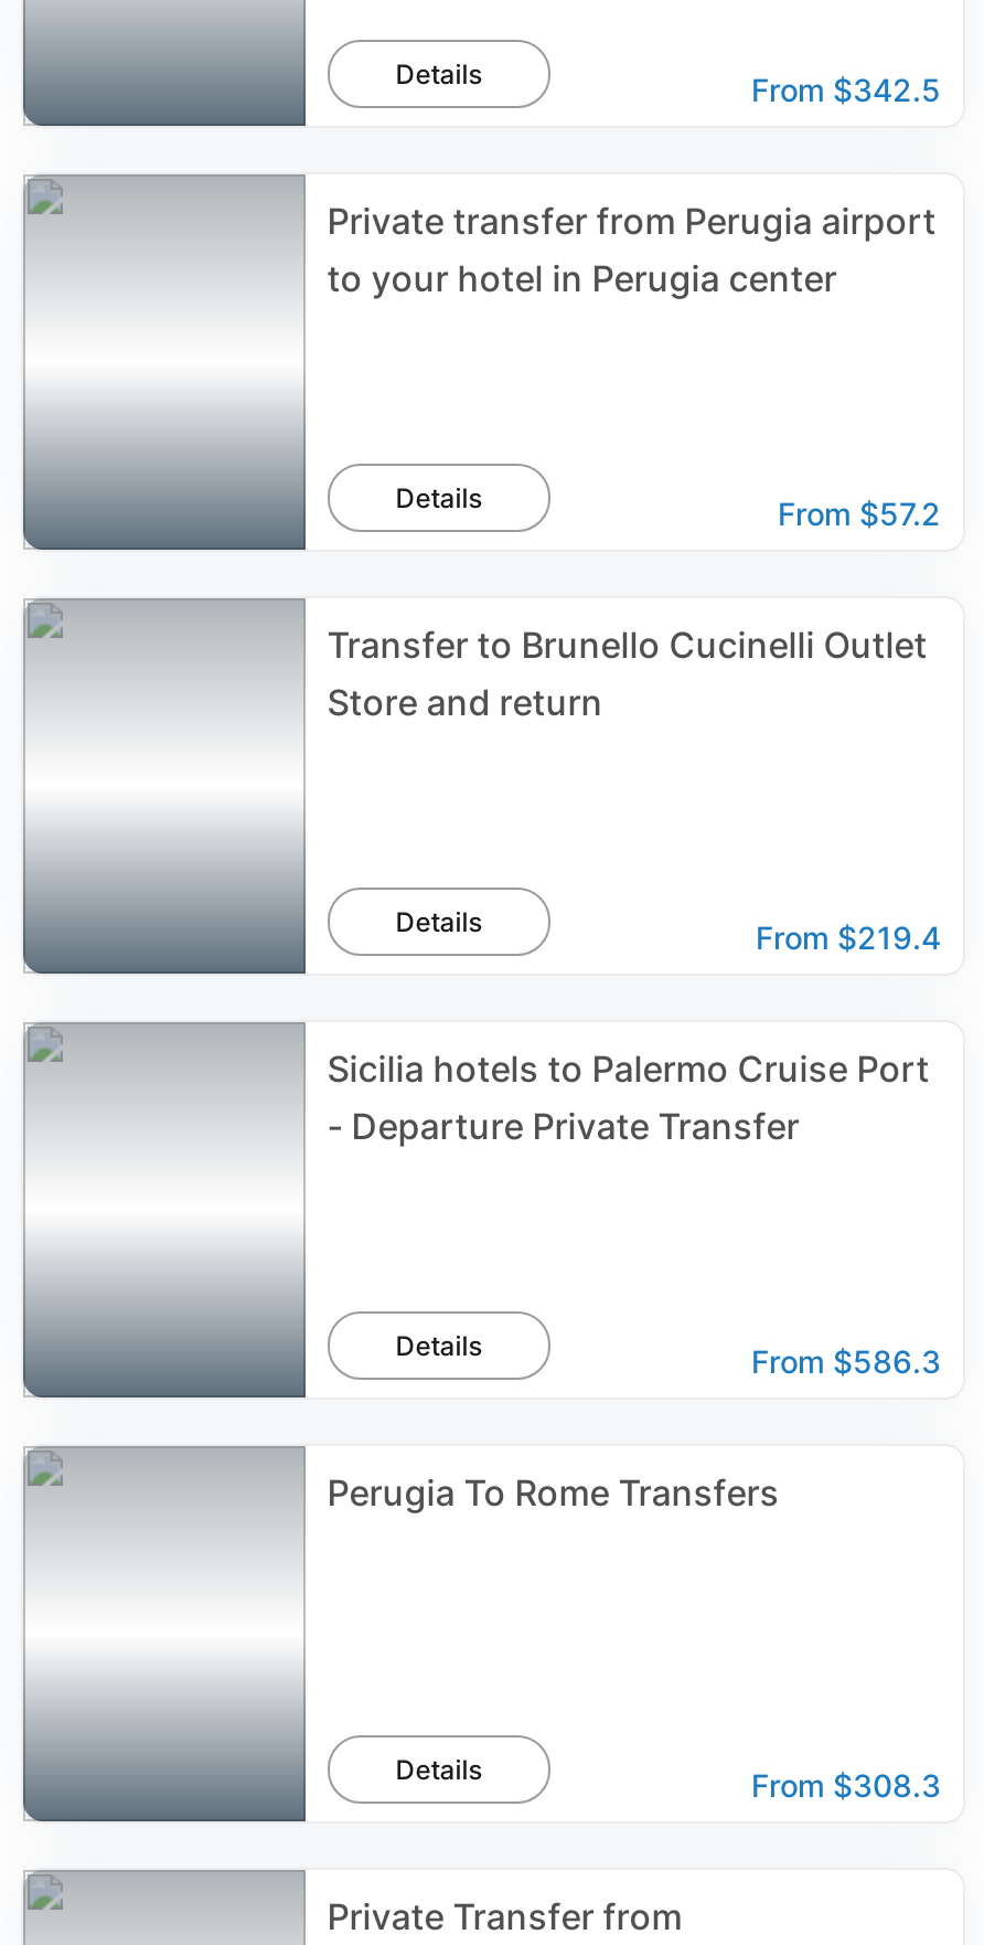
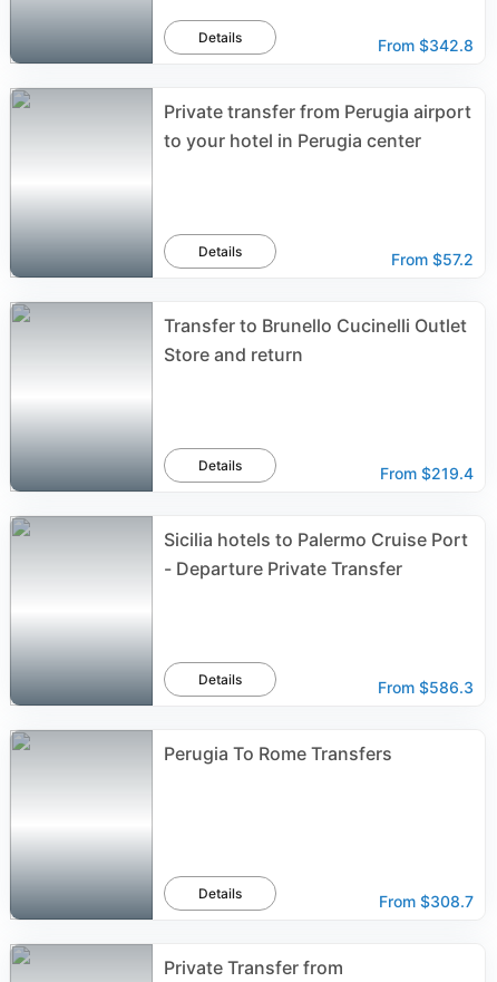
- From $342.5
+ From $342.8

- From $308.3
+ From $308.7
